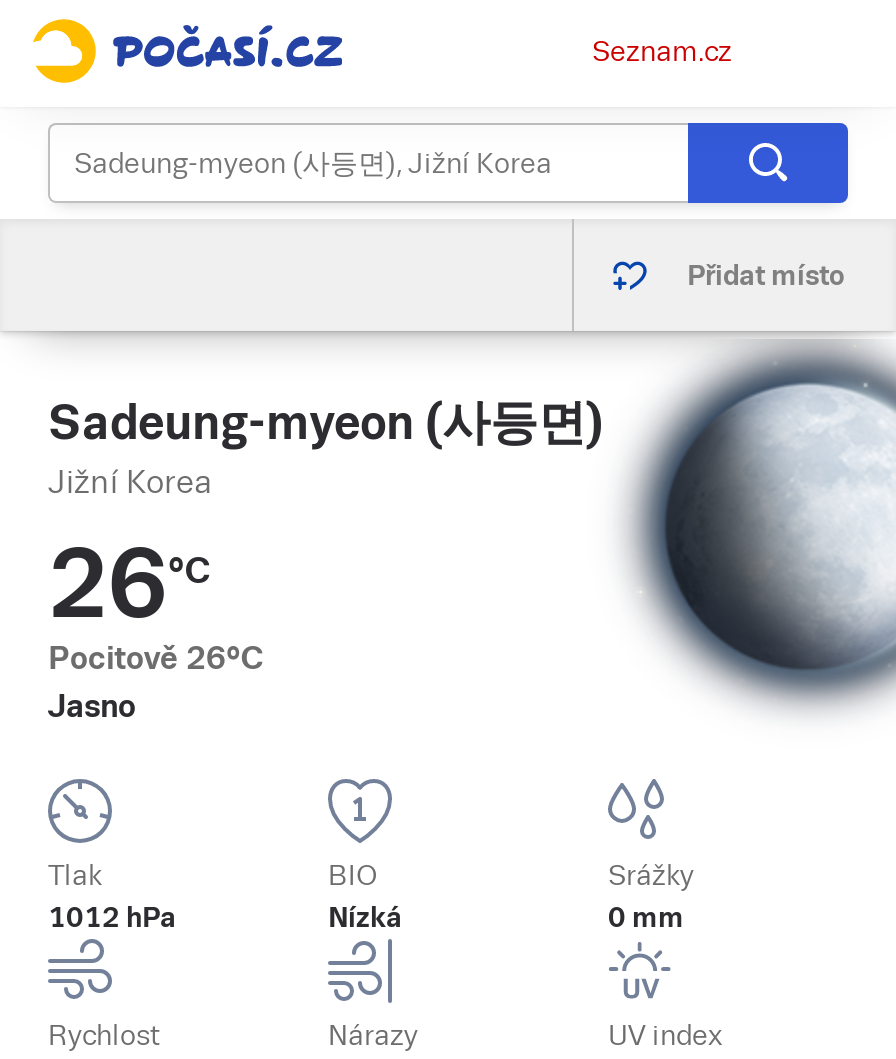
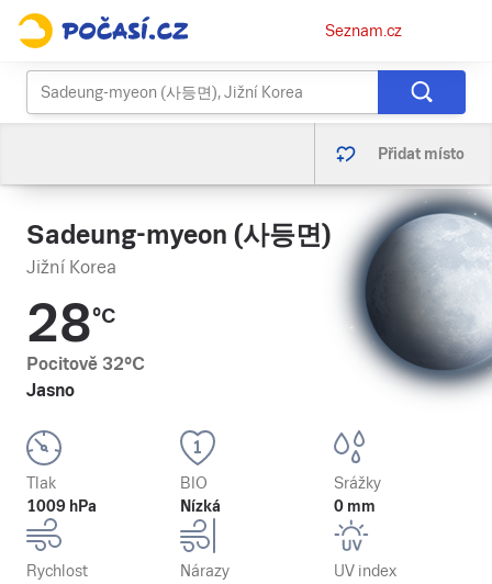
- 26°C
+ 28°C

- Pocitově 26°C
+ Pocitově 32°C

- 1012 hPa
+ 1009 hPa
